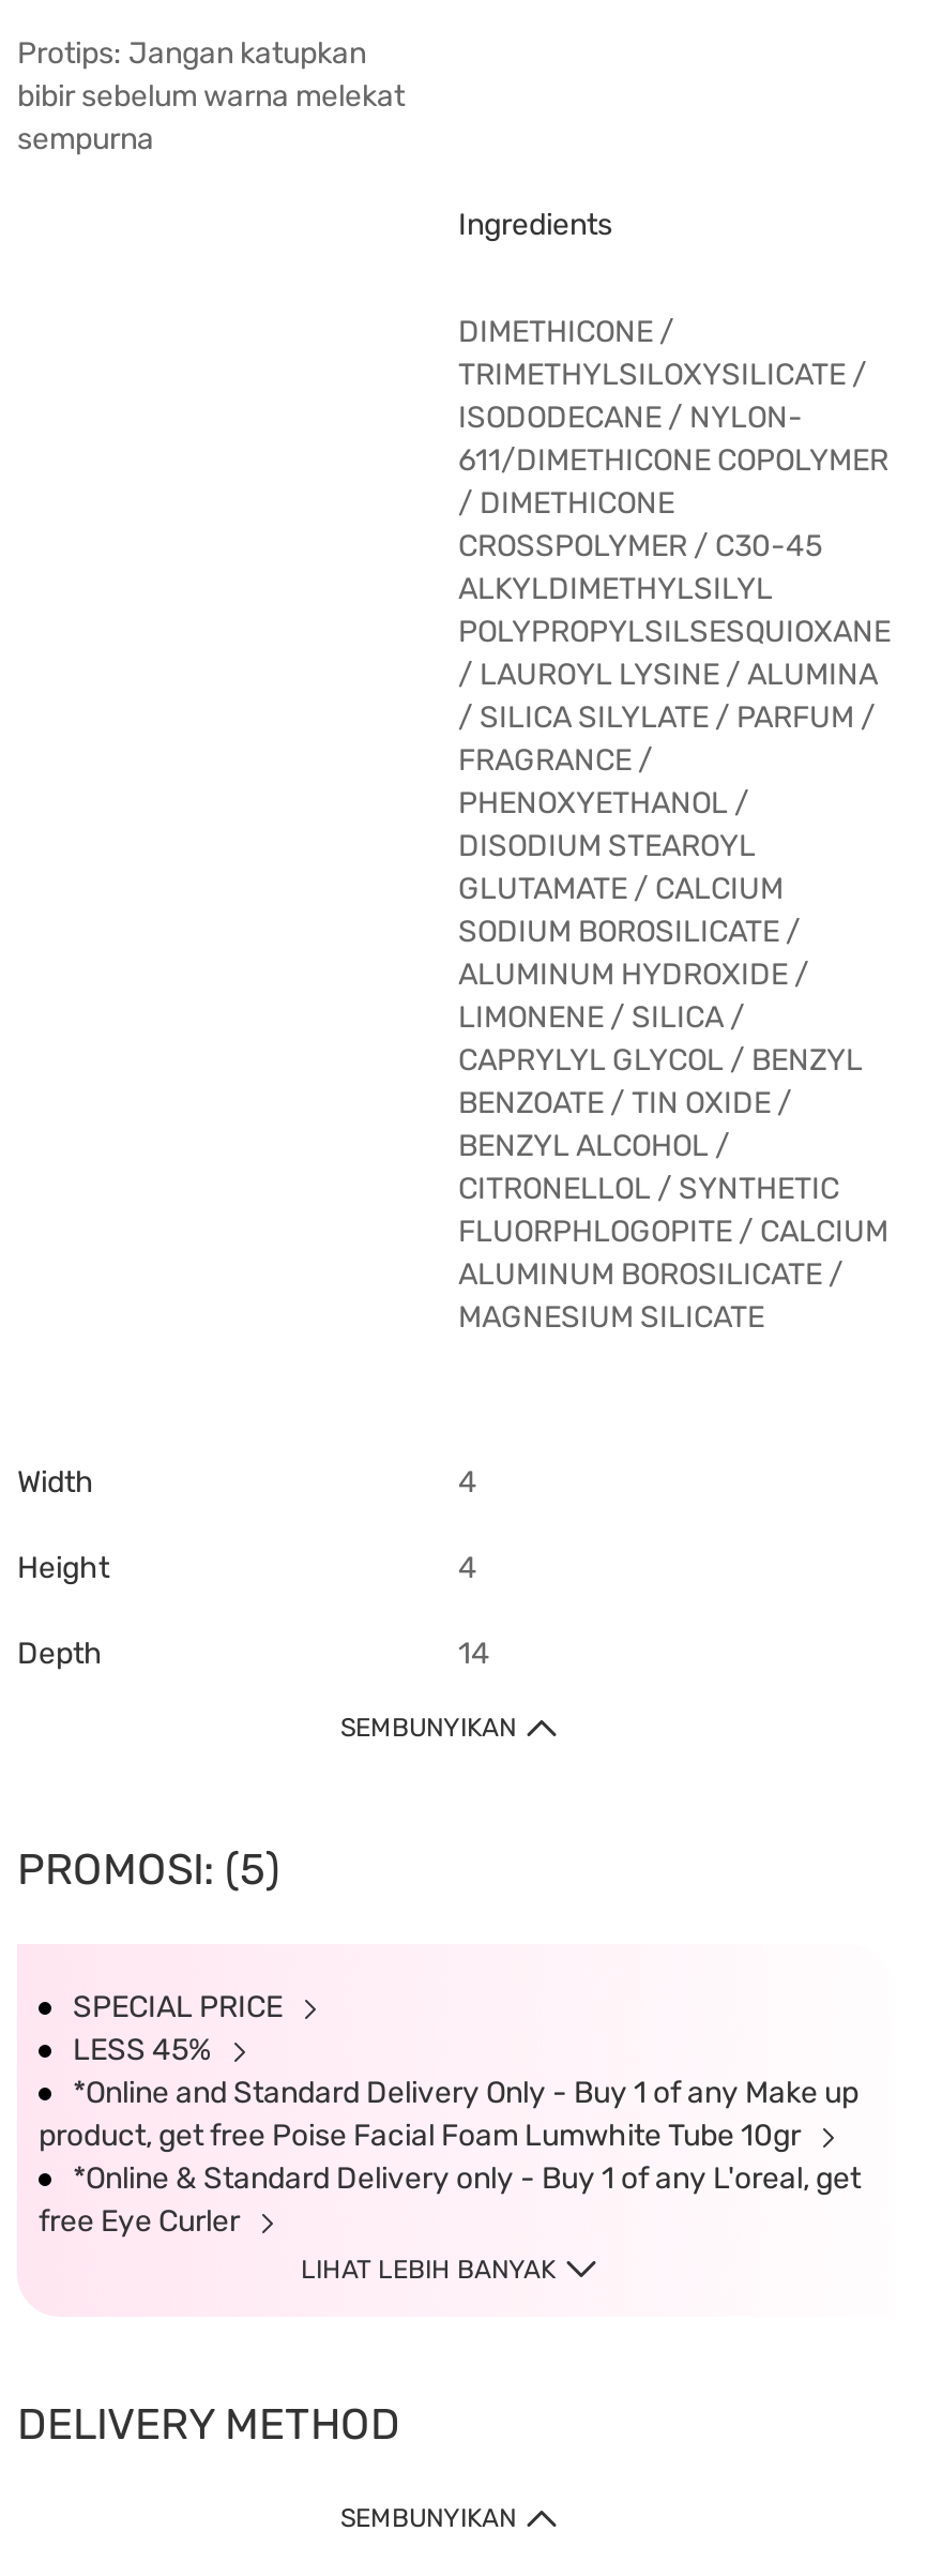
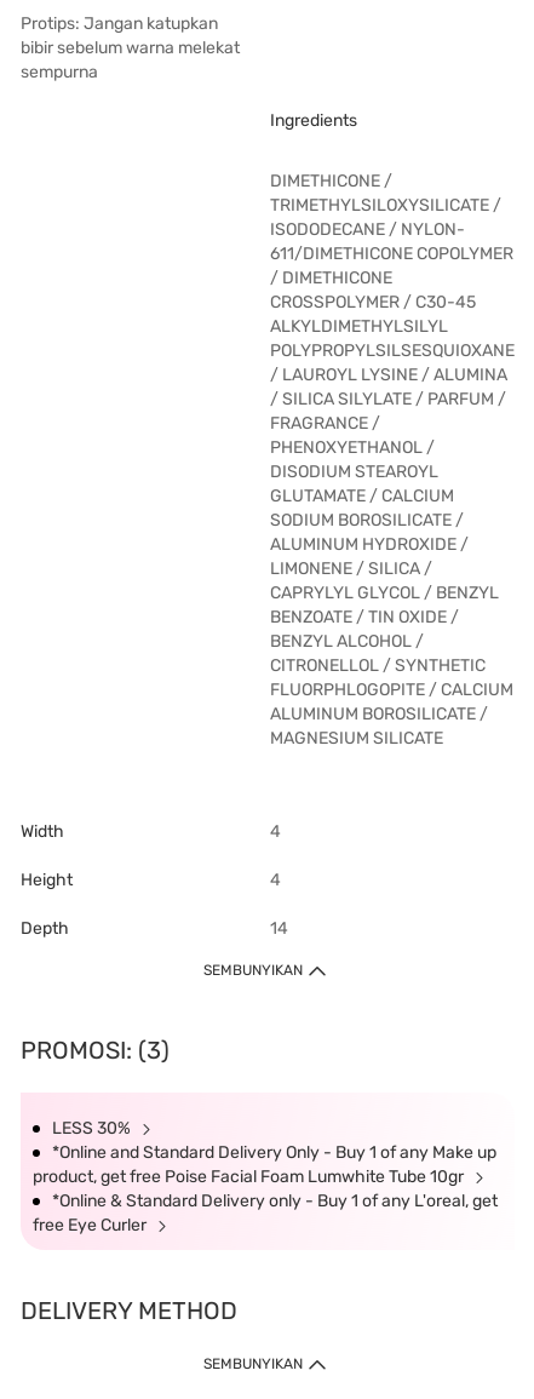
- PROMOSI: (5)
+ PROMOSI: (3)

- SPECIAL PRICE
- LESS 45%
+ LESS 30%

- LIHAT LEBIH BANYAK
